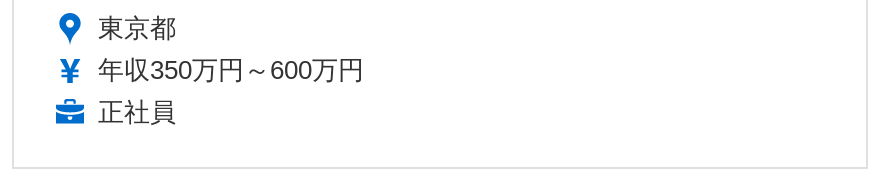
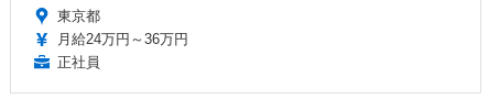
- 年収350万円～600万円
+ 月給24万円～36万円
